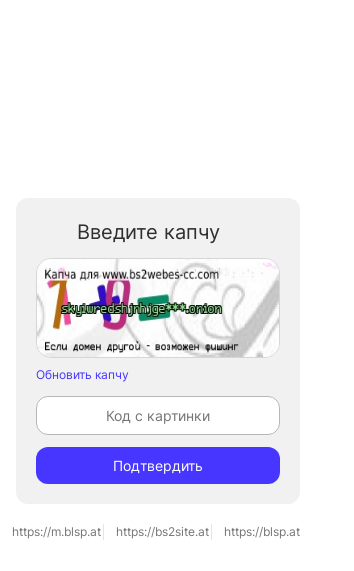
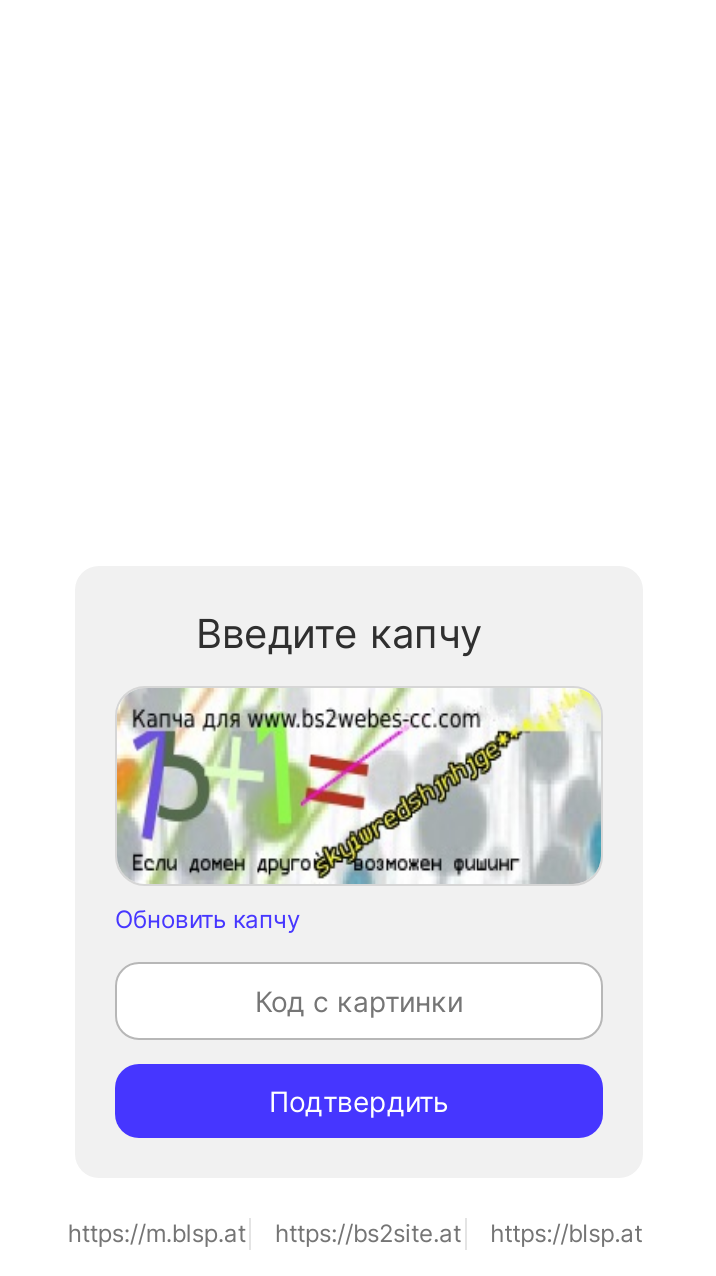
- [image]
+ [image]
